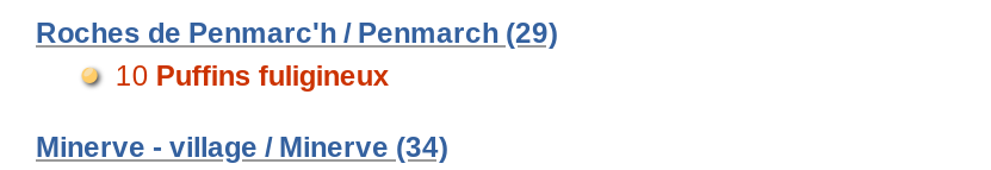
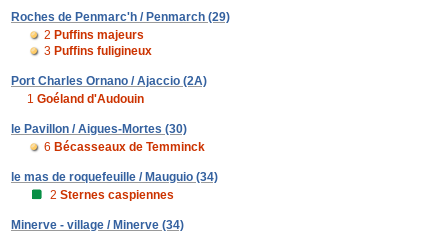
- 10 Puffins fuligineux
+ 2 Puffins majeurs
+ 3 Puffins fuligineux
+ Port Charles Ornano / Ajaccio (2A)
+ 1 Goéland d'Audouin
+ le Pavillon / Aigues-Mortes (30)
+ 6 Bécasseaux de Temminck
+ le mas de roquefeuille / Mauguio (34)
+ 2 Sternes caspiennes
